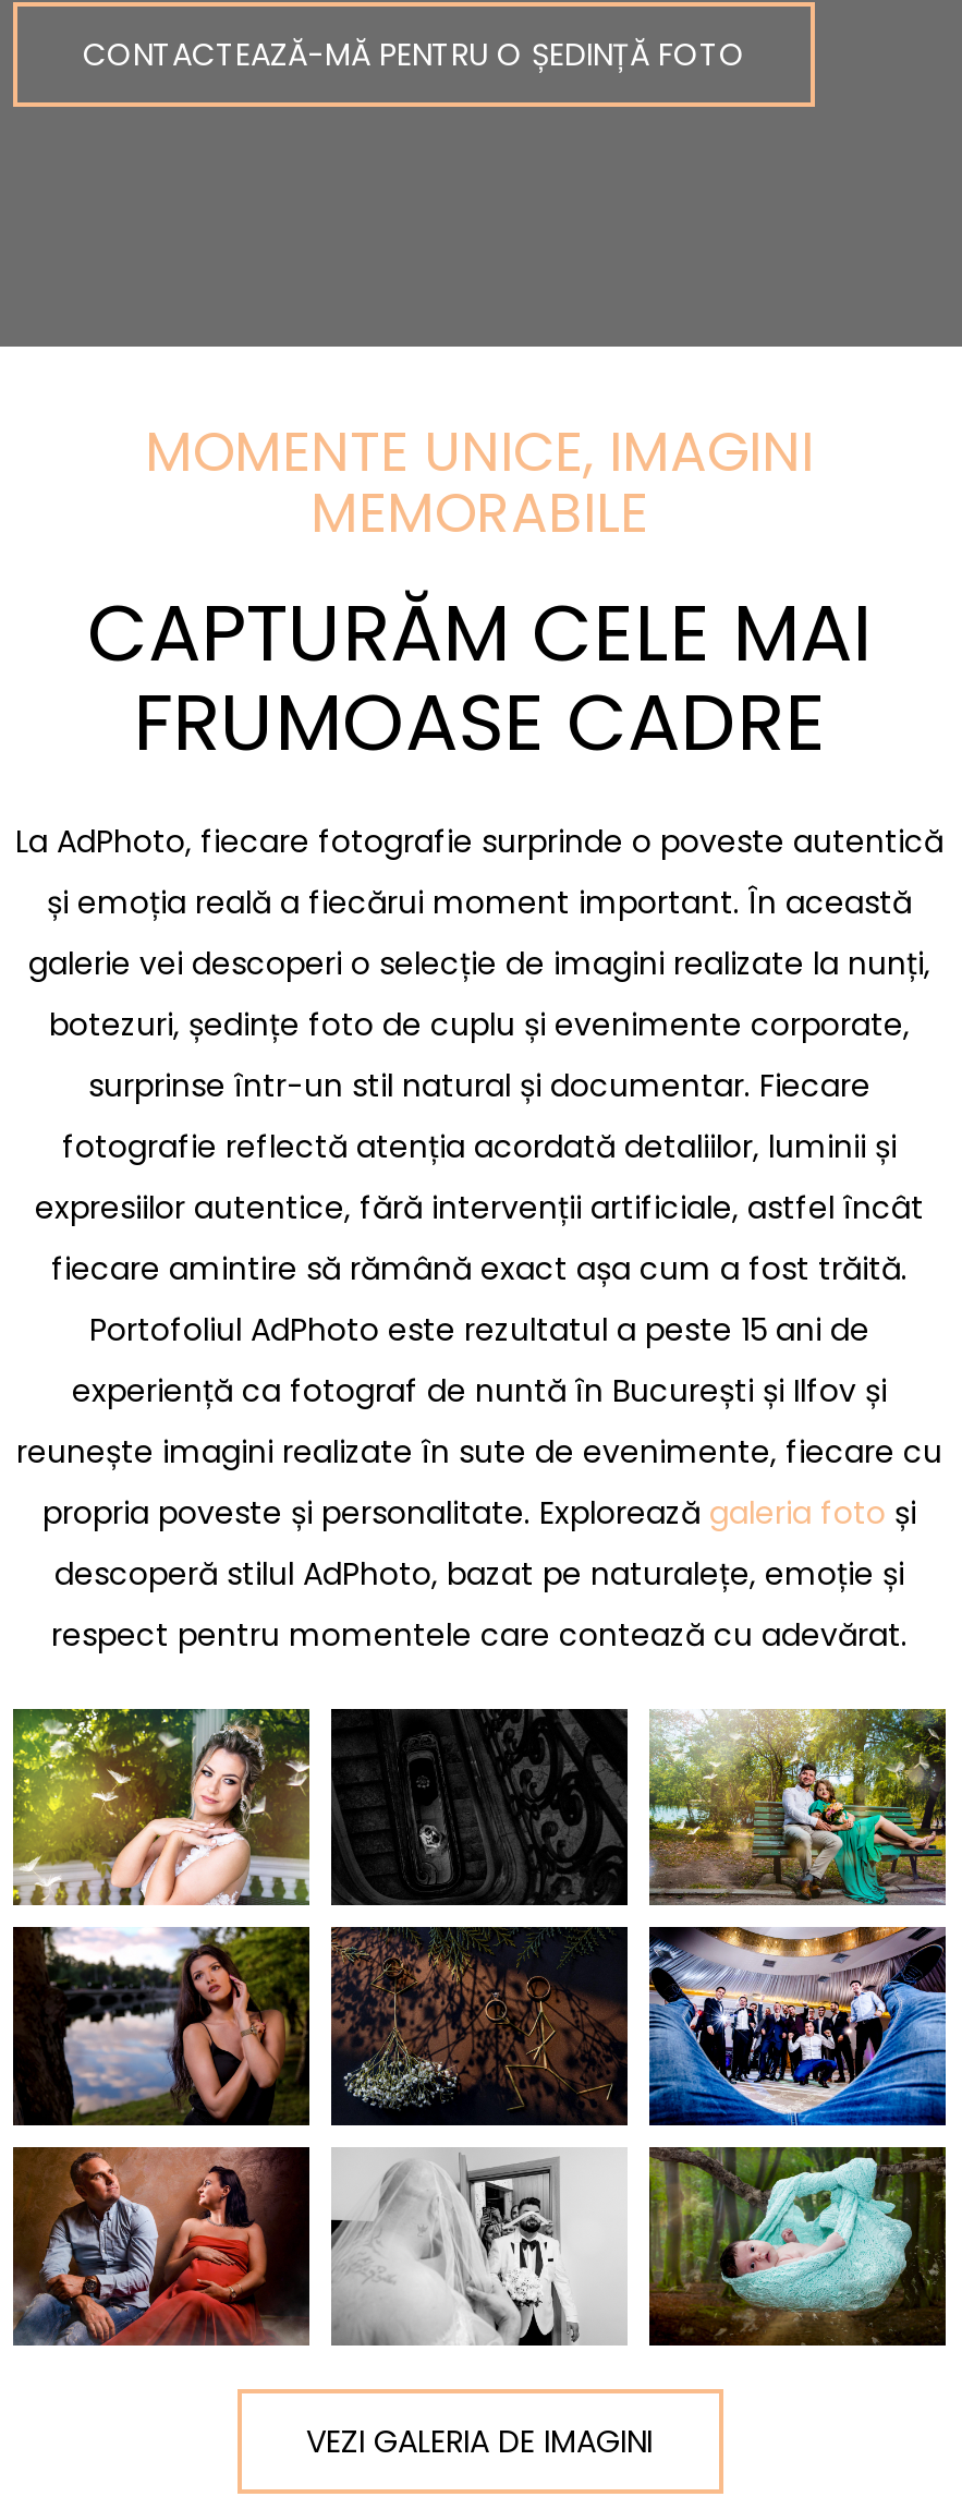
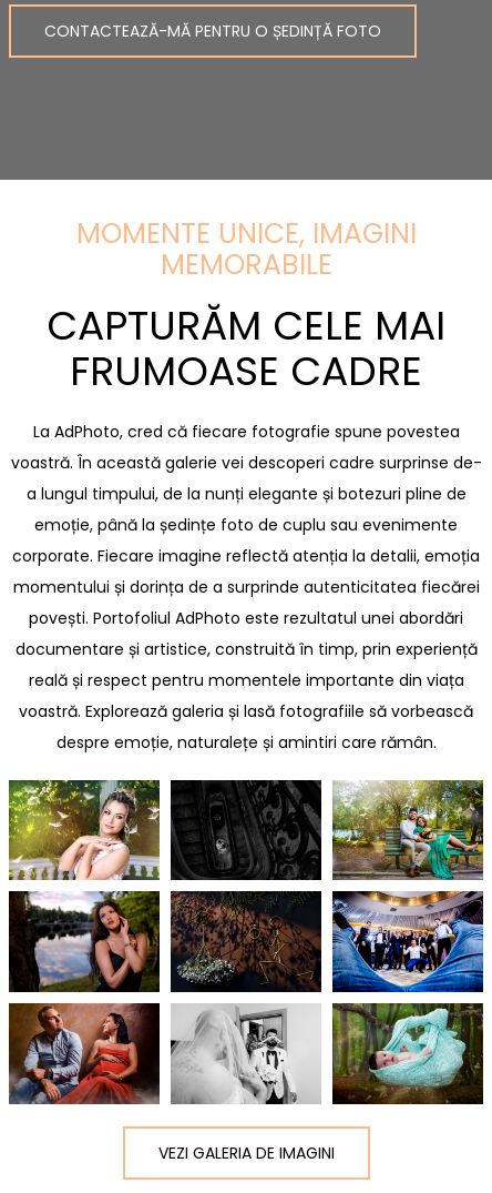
- La AdPhoto, fiecare fotografie surprinde o poveste autentică
- și emoția reală a fiecărui moment important. În această
- galerie vei descoperi o selecție de imagini realizate la nunți,
- botezuri, ședințe foto de cuplu și evenimente corporate,
- surprinse într-un stil natural și documentar. Fiecare
- fotografie reflectă atenția acordată detaliilor, luminii și
- expresiilor autentice, fără intervenții artificiale, astfel încât
- fiecare amintire să rămână exact așa cum a fost trăită.
- Portofoliul AdPhoto este rezultatul a peste 15 ani de
- experiență ca fotograf de nuntă în București și Ilfov și
- reunește imagini realizate în sute de evenimente, fiecare cu
- propria poveste și personalitate. Explorează galeria foto și
- descoperă stilul AdPhoto, bazat pe naturalețe, emoție și
- respect pentru momentele care contează cu adevărat.
+ La AdPhoto, cred că fiecare fotografie spune povestea
+ voastră. În această galerie vei descoperi cadre surprinse de-
+ a lungul timpului, de la nunți elegante și botezuri pline de
+ emoție, până la ședințe foto de cuplu sau evenimente
+ corporate. Fiecare imagine reflectă atenția la detalii, emoția
+ momentului și dorința de a surprinde autenticitatea fiecărei
+ povești. Portofoliul AdPhoto este rezultatul unei abordări
+ documentare și artistice, construită în timp, prin experiență
+ reală și respect pentru momentele importante din viața
+ voastră. Explorează galeria și lasă fotografiile să vorbească
+ despre emoție, naturalețe și amintiri care rămân.
